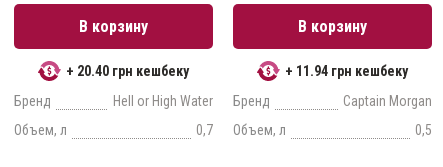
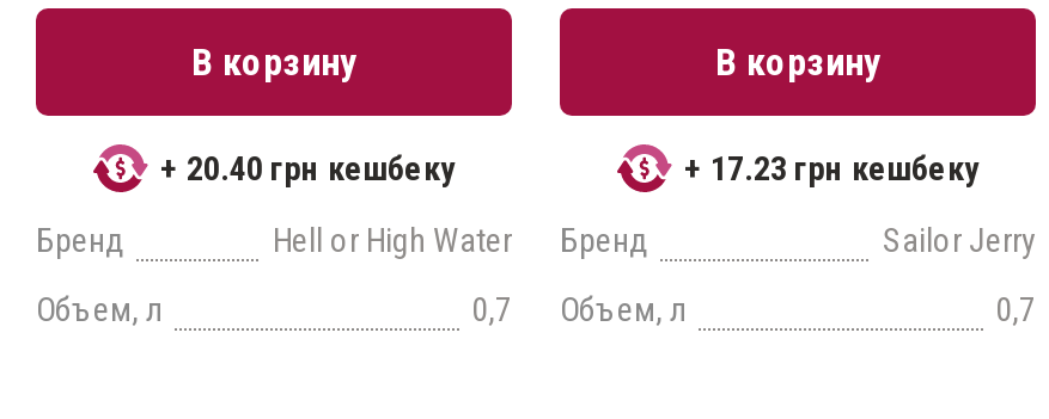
- + 11.94 грн кешбеку
+ + 17.23 грн кешбеку

- Captain Morgan
+ Sailor Jerry

- 0,5
+ 0,7
